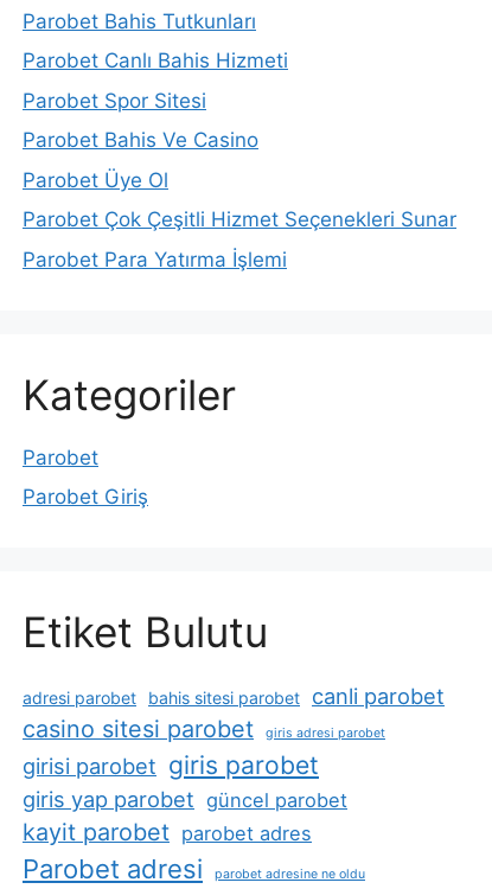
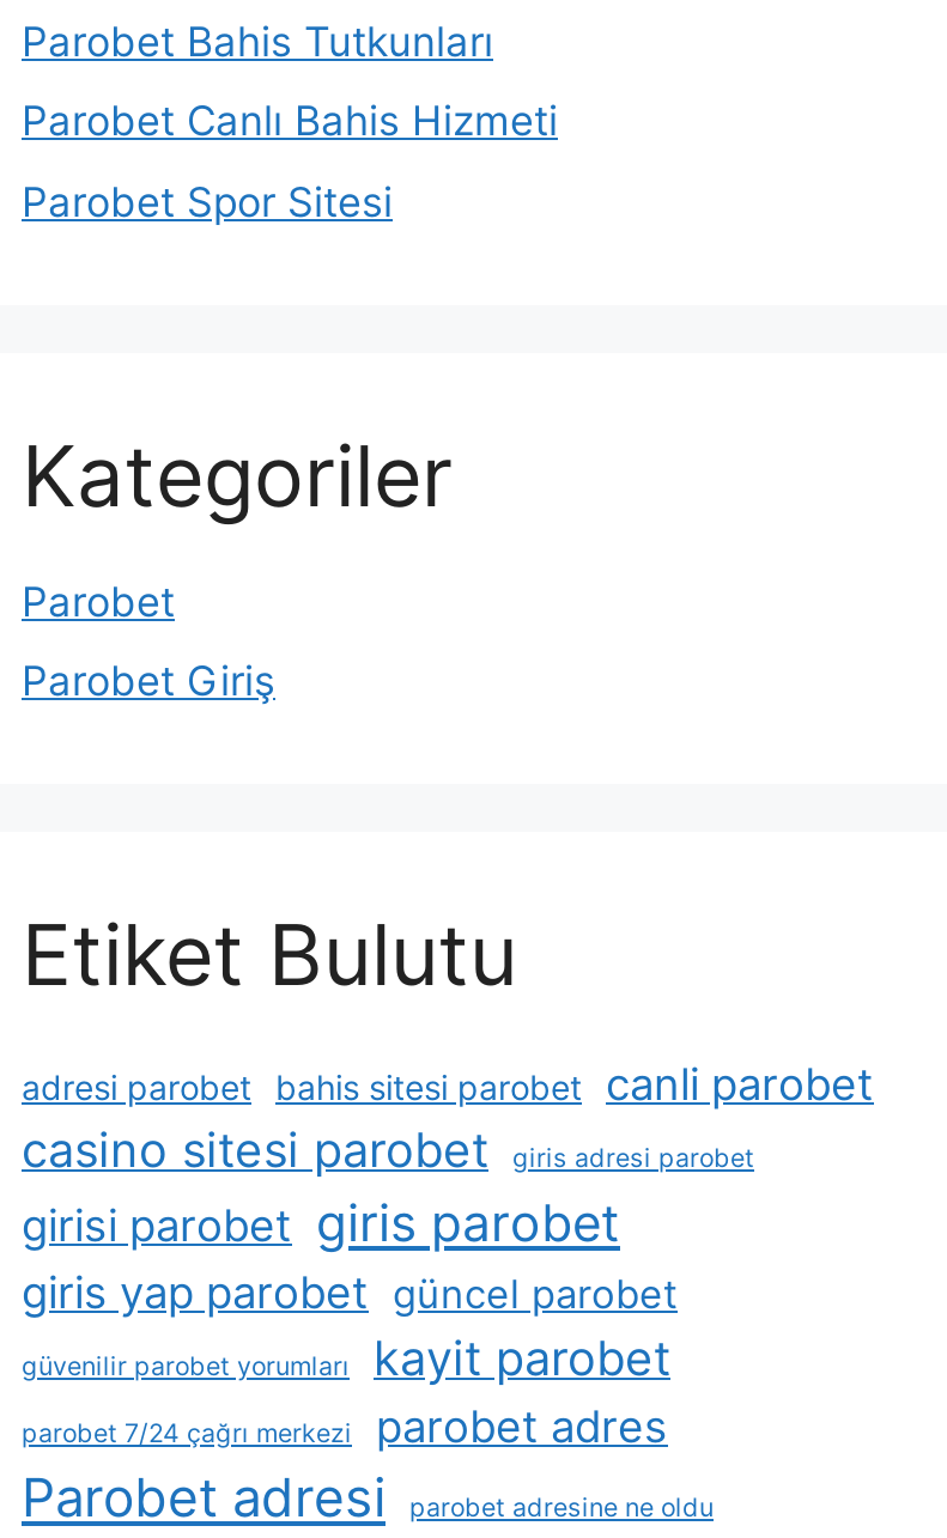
- Parobet Bahis Ve Casino
- Parobet Üye Ol
- Parobet Çok Çeşitli Hizmet Seçenekleri Sunar
- Parobet Para Yatırma İşlemi

moved up: Kategoriler | Parobet | Parobet Giriş | ... | girisi parobet giris parobet | giris yap parobet güncel parobet

- kayit parobet parobet adres
+ güvenilir parobet yorumları
+ kayit parobet
+ parobet 7/24 çağrı merkezi
+ parobet adres
